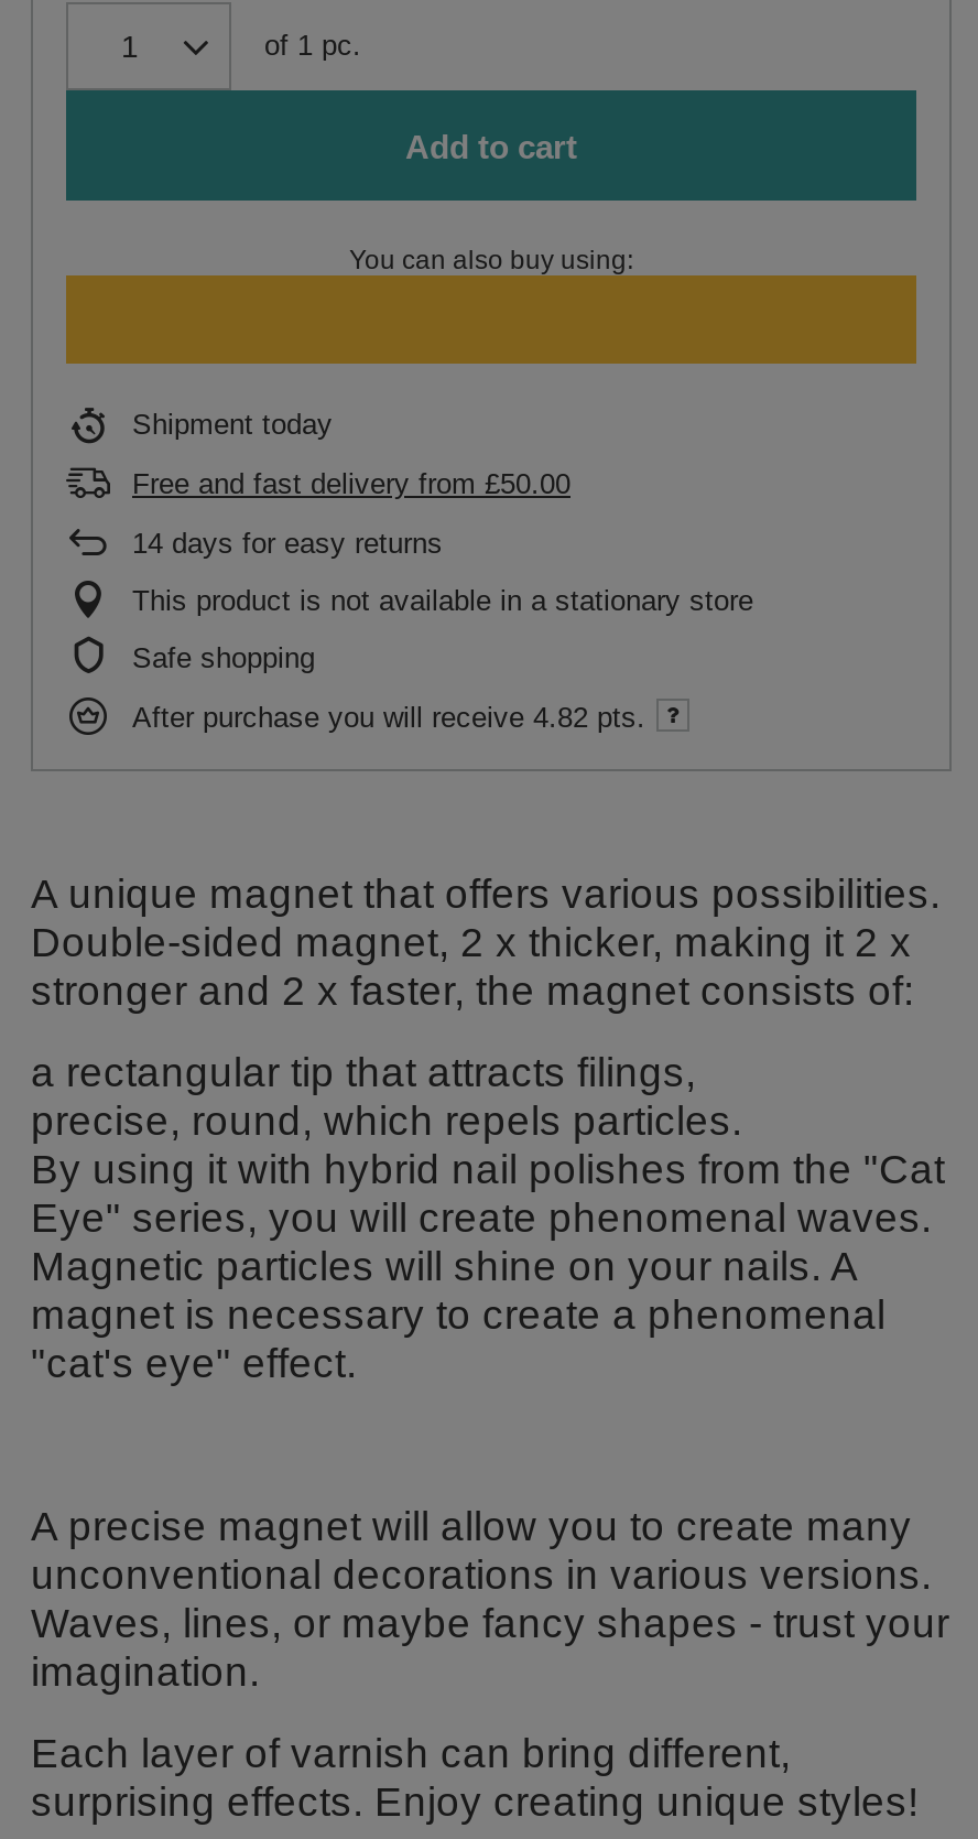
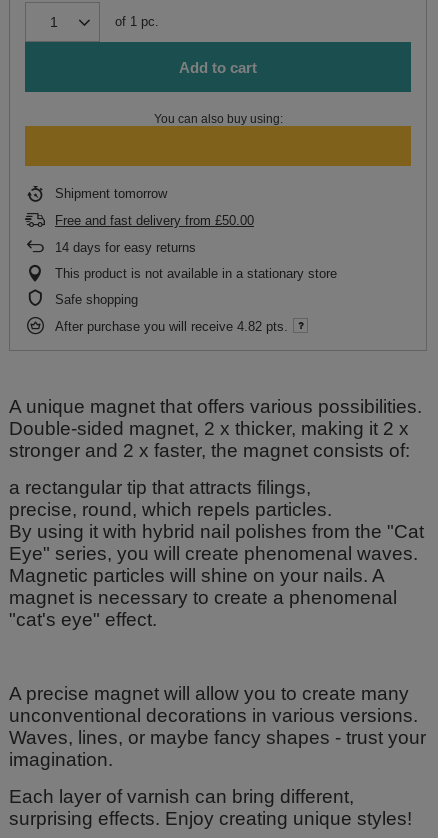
- Shipment today
+ Shipment tomorrow
